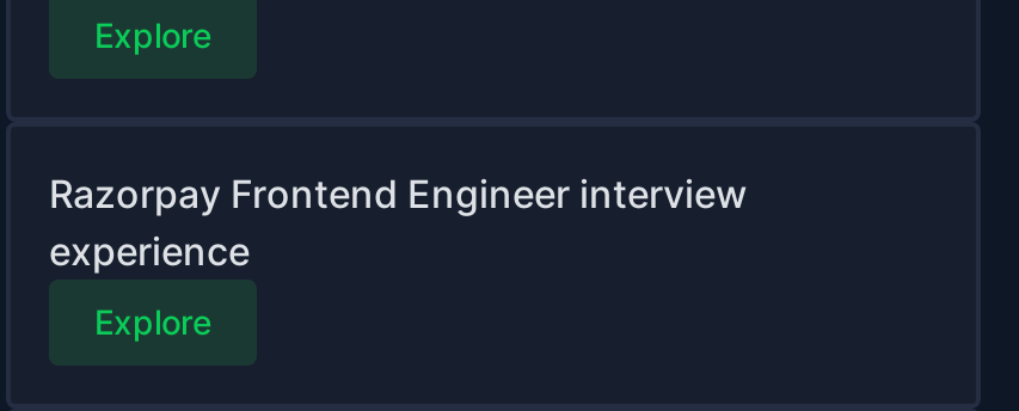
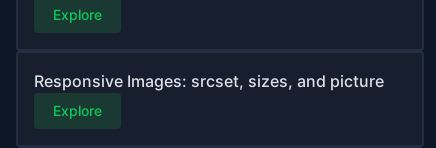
- Razorpay Frontend Engineer interview
- experience
+ Responsive Images: srcset, sizes, and picture
